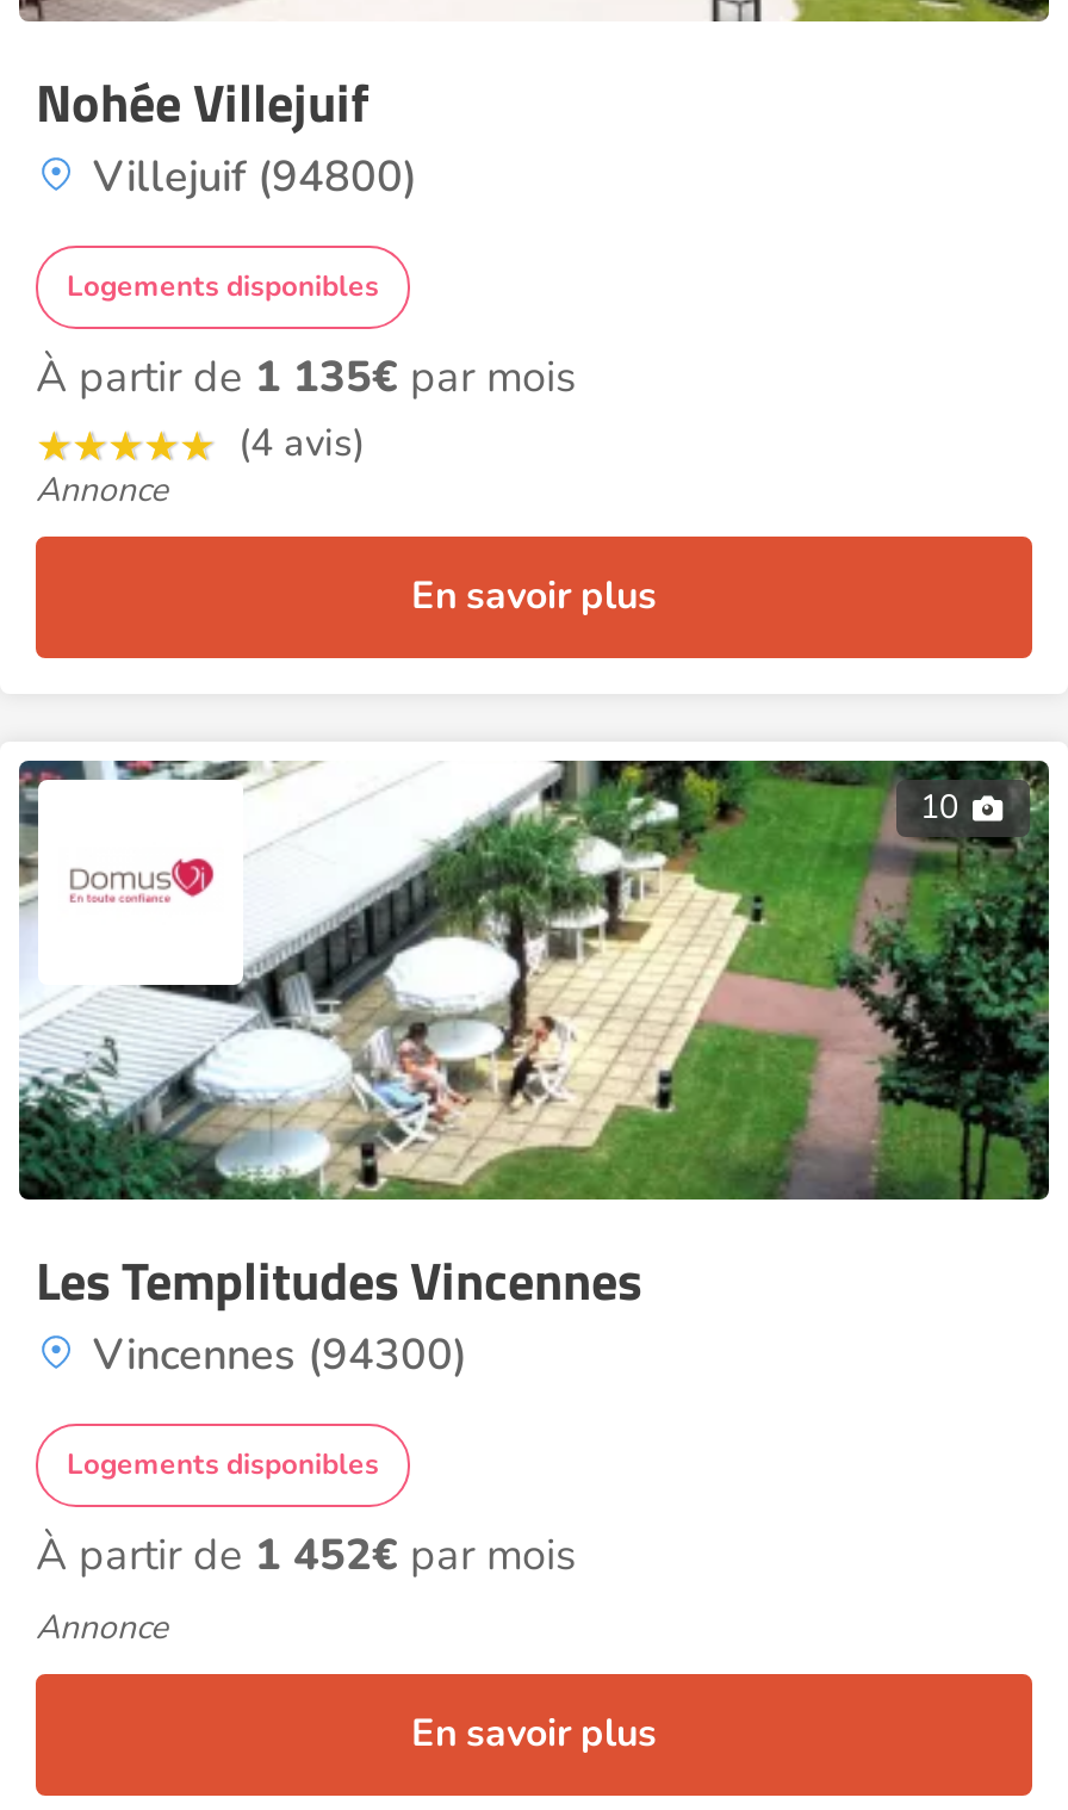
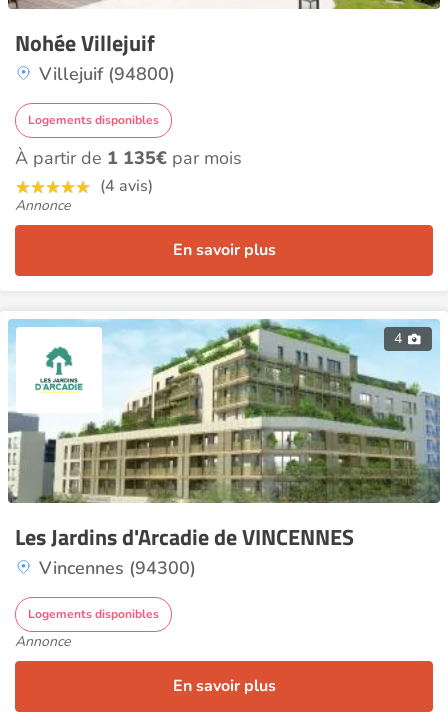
- [image]
- 10
+ [image]
+ 4

- Les Templitudes Vincennes
+ Les Jardins d'Arcadie de VINCENNES

- À partir de 1 452€par mois
